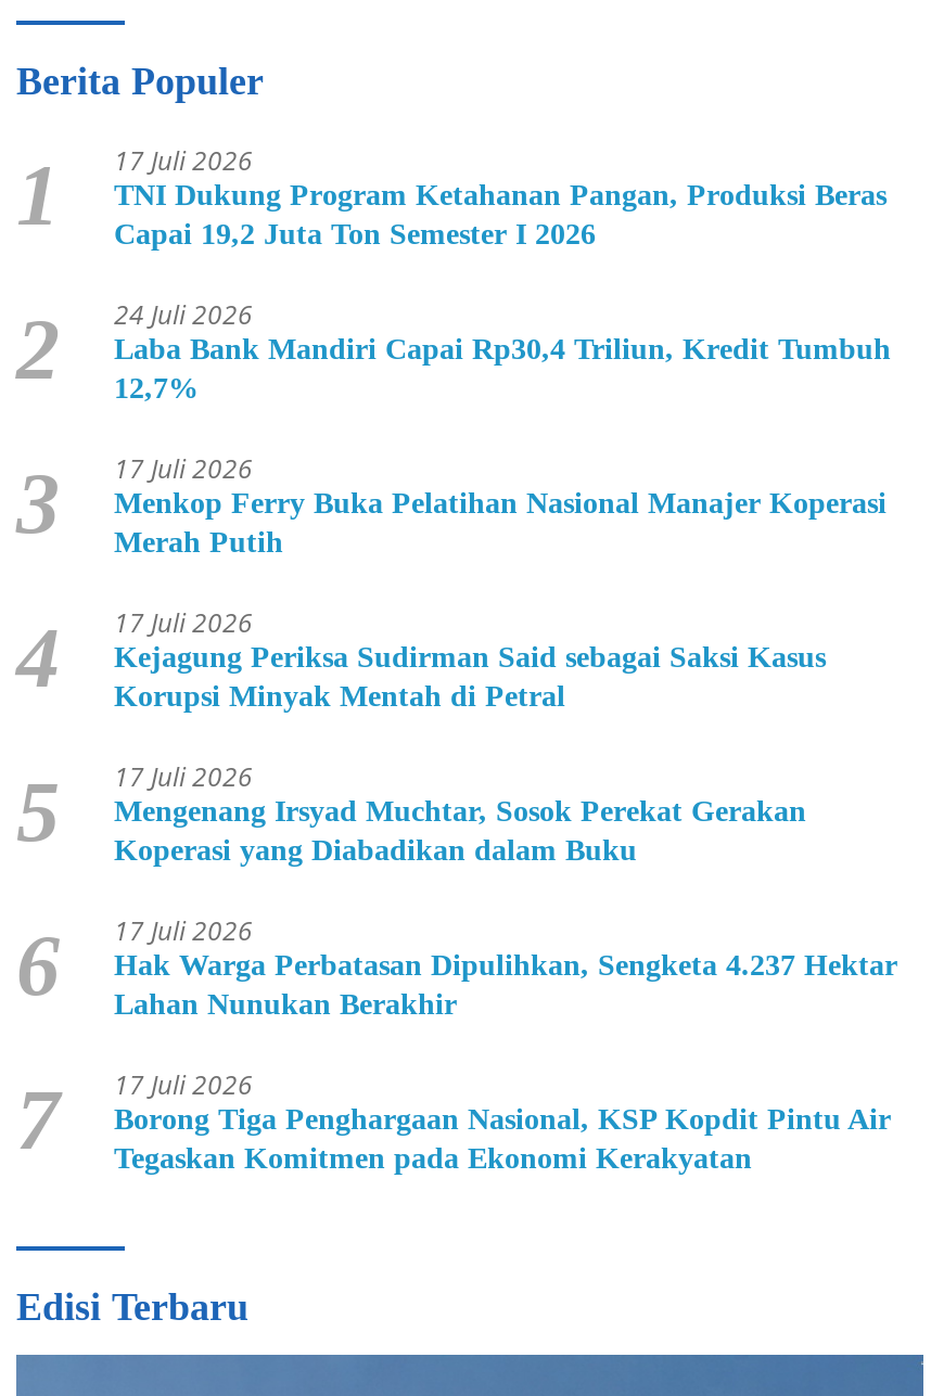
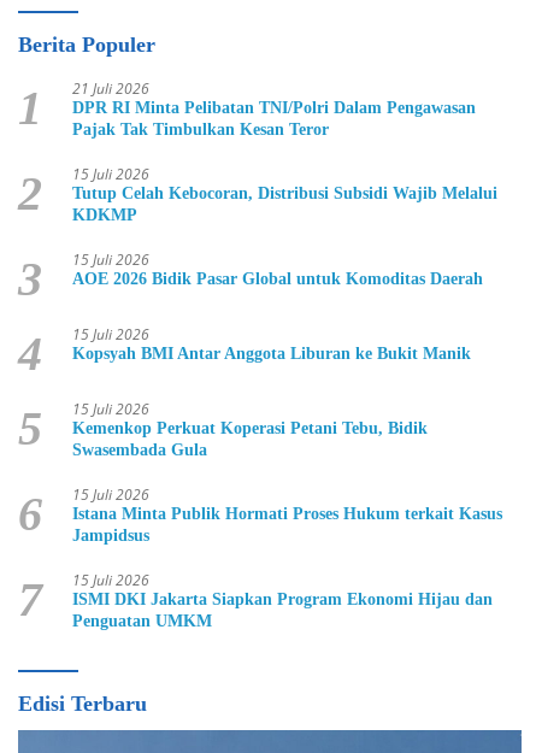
- 17 Juli 2026
- TNI Dukung Program Ketahanan Pangan, Produksi Beras
- Capai 19,2 Juta Ton Semester I 2026
+ 21 Juli 2026
+ DPR RI Minta Pelibatan TNI/Polri Dalam Pengawasan
+ Pajak Tak Timbulkan Kesan Teror

- 24 Juli 2026
- Laba Bank Mandiri Capai Rp30,4 Triliun, Kredit Tumbuh
- 12,7%
+ 15 Juli 2026
+ Tutup Celah Kebocoran, Distribusi Subsidi Wajib Melalui
+ KDKMP

- 17 Juli 2026
- Menkop Ferry Buka Pelatihan Nasional Manajer Koperasi
- Merah Putih
+ 15 Juli 2026
+ AOE 2026 Bidik Pasar Global untuk Komoditas Daerah

- 17 Juli 2026
- Kejagung Periksa Sudirman Said sebagai Saksi Kasus
- Korupsi Minyak Mentah di Petral
+ 15 Juli 2026
+ Kopsyah BMI Antar Anggota Liburan ke Bukit Manik

- 17 Juli 2026
- Mengenang Irsyad Muchtar, Sosok Perekat Gerakan
- Koperasi yang Diabadikan dalam Buku
+ 15 Juli 2026
+ Kemenkop Perkuat Koperasi Petani Tebu, Bidik
+ Swasembada Gula

- 17 Juli 2026
- Hak Warga Perbatasan Dipulihkan, Sengketa 4.237 Hektar
- Lahan Nunukan Berakhir
+ 15 Juli 2026
+ Istana Minta Publik Hormati Proses Hukum terkait Kasus
+ Jampidsus

- 17 Juli 2026
- Borong Tiga Penghargaan Nasional, KSP Kopdit Pintu Air
- Tegaskan Komitmen pada Ekonomi Kerakyatan
+ 15 Juli 2026
+ ISMI DKI Jakarta Siapkan Program Ekonomi Hijau dan
+ Penguatan UMKM
